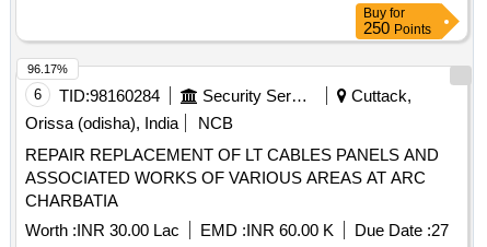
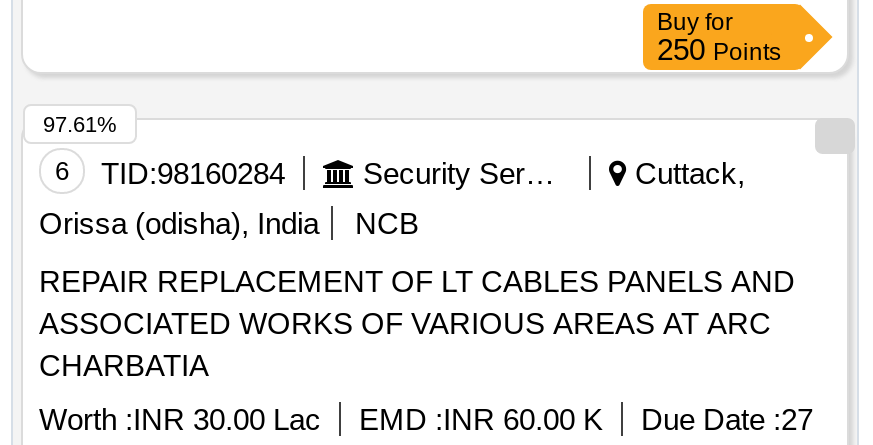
- 96.17%
+ 97.61%
